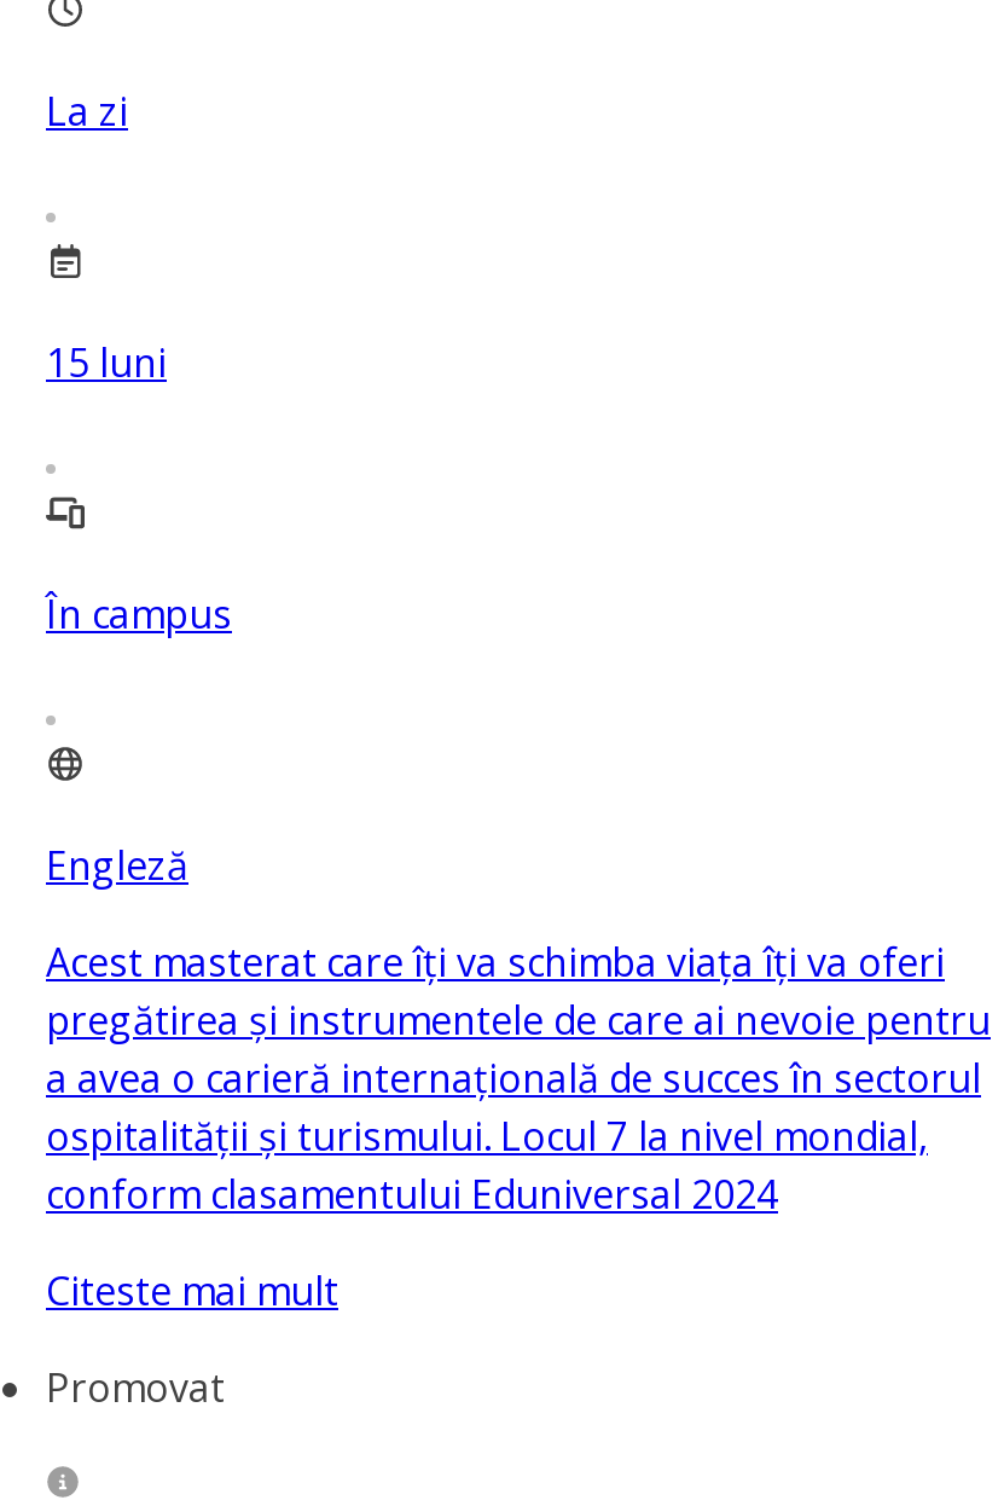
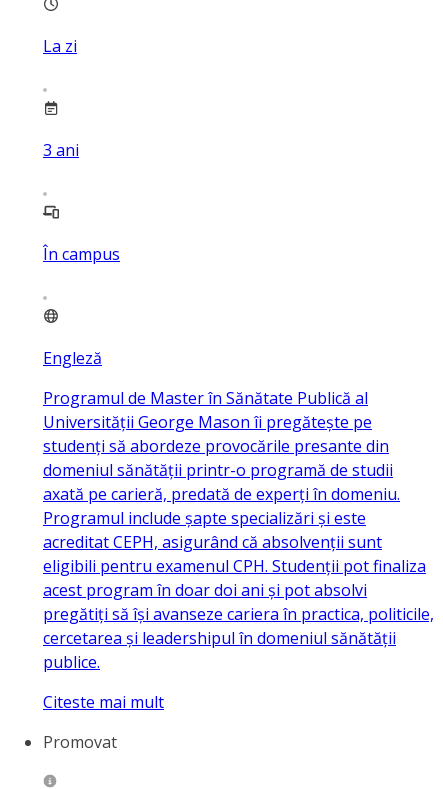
- 15 luni
+ 3 ani

- Acest masterat care îți va schimba viața îți va oferi
- pregătirea și instrumentele de care ai nevoie pentru
- a avea o carieră internațională de succes în sectorul
- ospitalității și turismului. Locul 7 la nivel mondial,
- conform clasamentului Eduniversal 2024
+ Programul de Master în Sănătate Publică al
+ Universității George Mason îi pregătește pe
+ studenți să abordeze provocările presante din
+ domeniul sănătății printr-o programă de studii
+ axată pe carieră, predată de experți în domeniu.
+ Programul include șapte specializări și este
+ acreditat CEPH, asigurând că absolvenții sunt
+ eligibili pentru examenul CPH. Studenții pot finaliza
+ acest program în doar doi ani și pot absolvi
+ pregătiți să își avanseze cariera în practica, politicile,
+ cercetarea și leadershipul în domeniul sănătății
+ publice.
